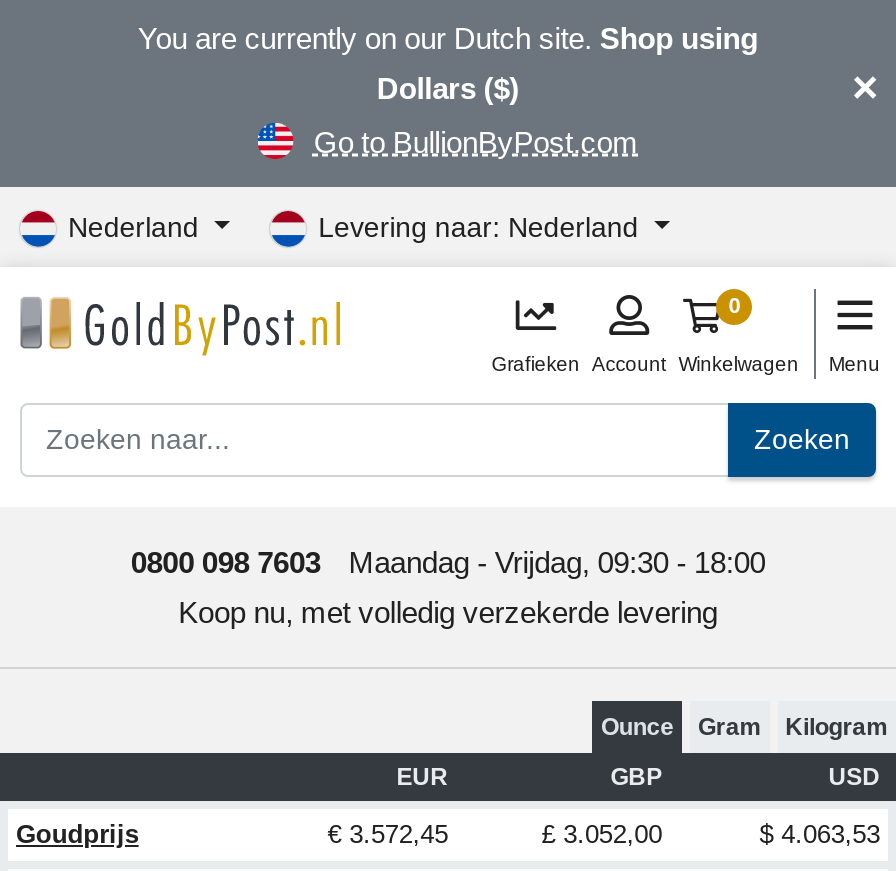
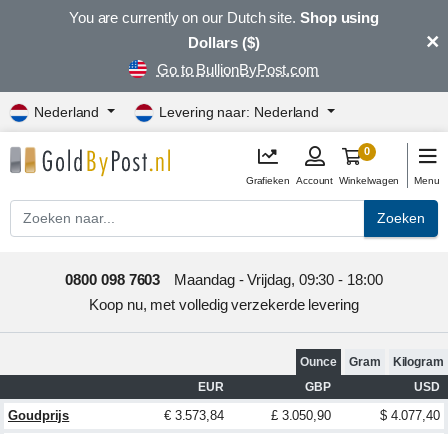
- € 3.572,45
+ € 3.573,84

- £ 3.052,00
+ £ 3.050,90

- $ 4.063,53
+ $ 4.077,40
